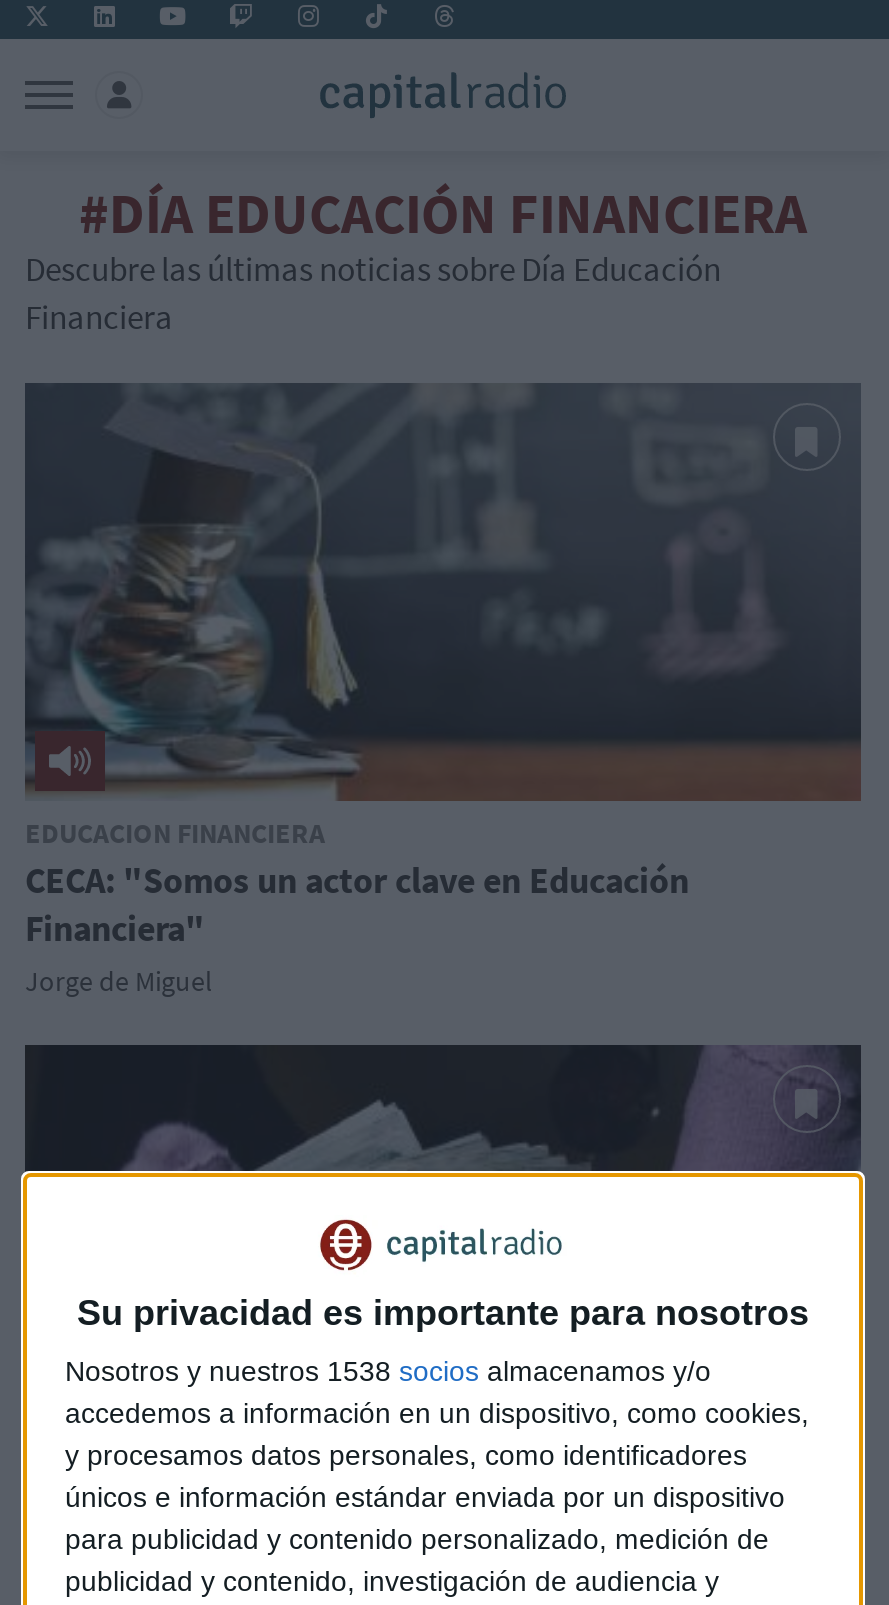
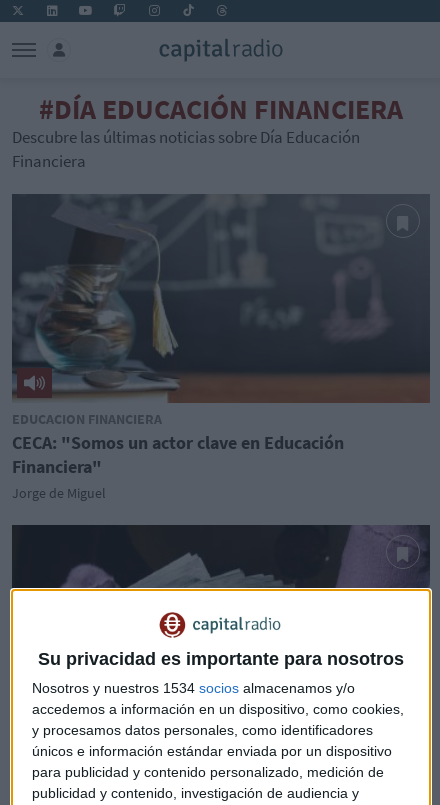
- Nosotros y nuestros 1538 socios almacenamos y/o
+ Nosotros y nuestros 1534 socios almacenamos y/o
